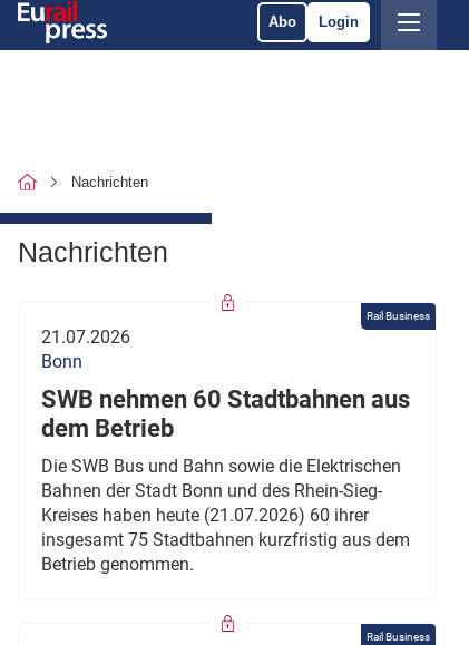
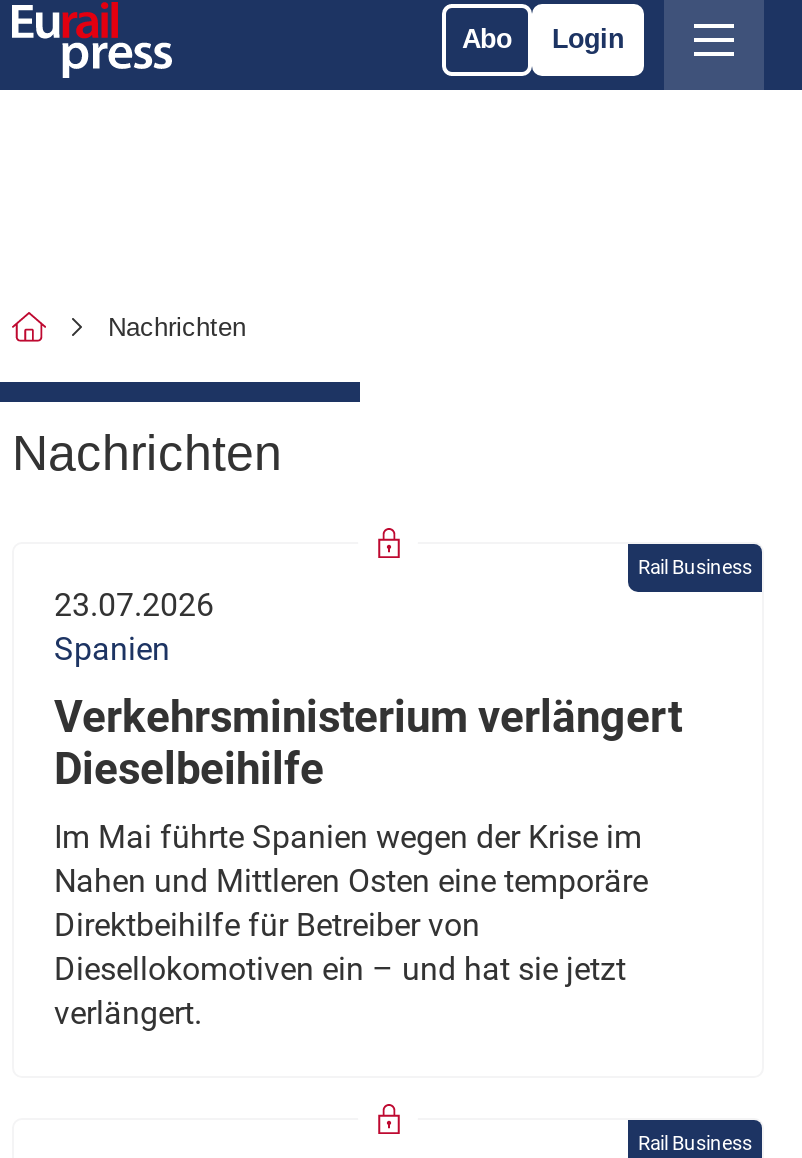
- 21.07.2026
- Bonn
+ 23.07.2026
+ Spanien

- SWB nehmen 60 Stadtbahnen aus
- dem Betrieb
+ Verkehrsministerium verlängert
+ Dieselbeihilfe

- Die SWB Bus und Bahn sowie die Elektrischen
- Bahnen der Stadt Bonn und des Rhein-Sieg-
- Kreises haben heute (21.07.2026) 60 ihrer
- insgesamt 75 Stadtbahnen kurzfristig aus dem
- Betrieb genommen.
+ Im Mai führte Spanien wegen der Krise im
+ Nahen und Mittleren Osten eine temporäre
+ Direktbeihilfe für Betreiber von
+ Diesellokomotiven ein – und hat sie jetzt
+ verlängert.
